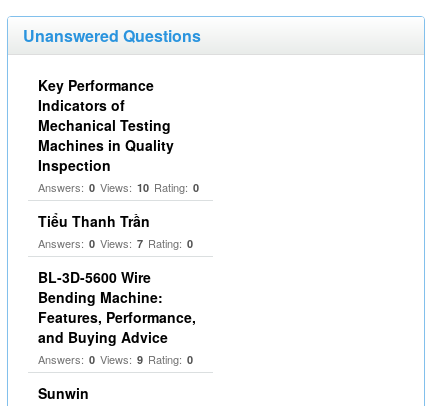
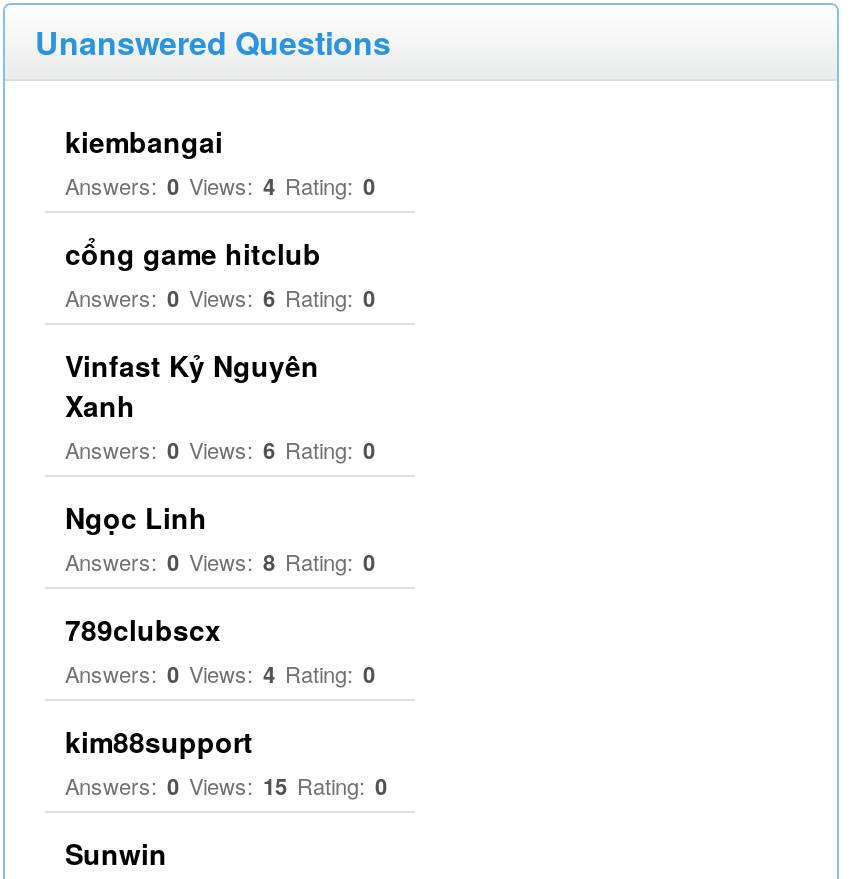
- Key Performance
- Indicators of
- Mechanical Testing
- Machines in Quality
- Inspection
- Answers: 0 Views: 10 Rating: 0
- Tiểu Thanh Trần
- Answers: 0 Views: 7 Rating: 0
- BL-3D-5600 Wire
- Bending Machine:
- Features, Performance,
- and Buying Advice
- Answers: 0 Views: 9 Rating: 0
+ kiembangai
+ Answers: 0 Views: 4 Rating: 0
+ cổng game hitclub
+ Answers: 0 Views: 6 Rating: 0
+ Vinfast Kỷ Nguyên
+ Xanh
+ Answers: 0 Views: 6 Rating: 0
+ Ngọc Linh
+ Answers: 0 Views: 8 Rating: 0
+ 789clubscx
+ Answers: 0 Views: 4 Rating: 0
+ kim88support
+ Answers: 0 Views: 15 Rating: 0
